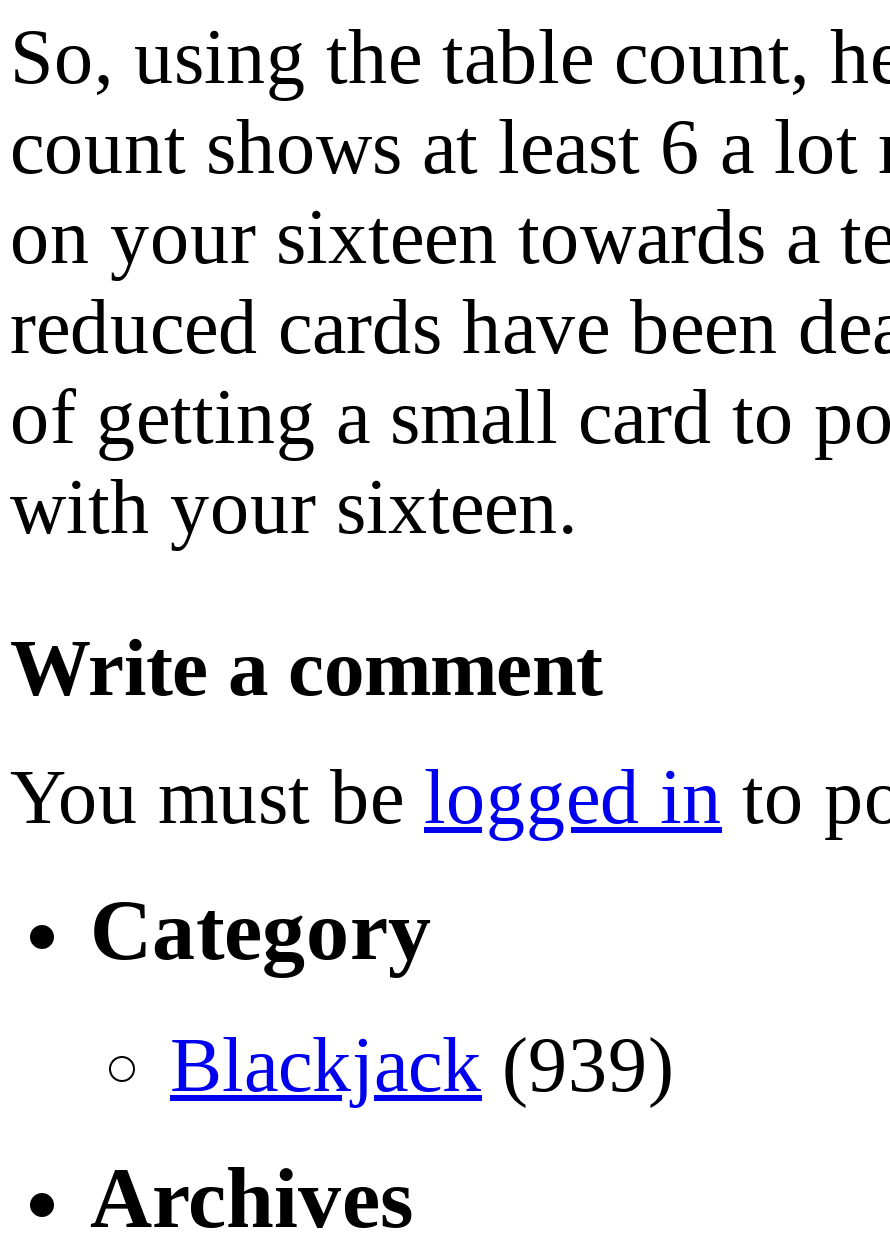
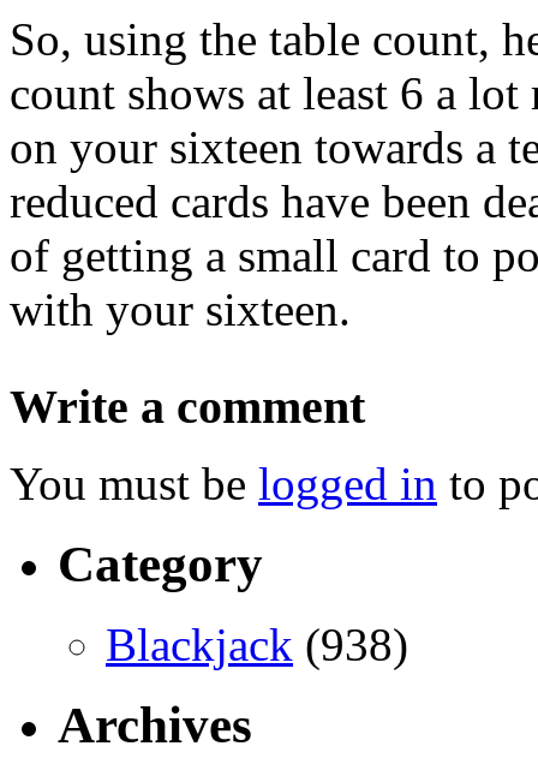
- Blackjack (939)
+ Blackjack (938)
